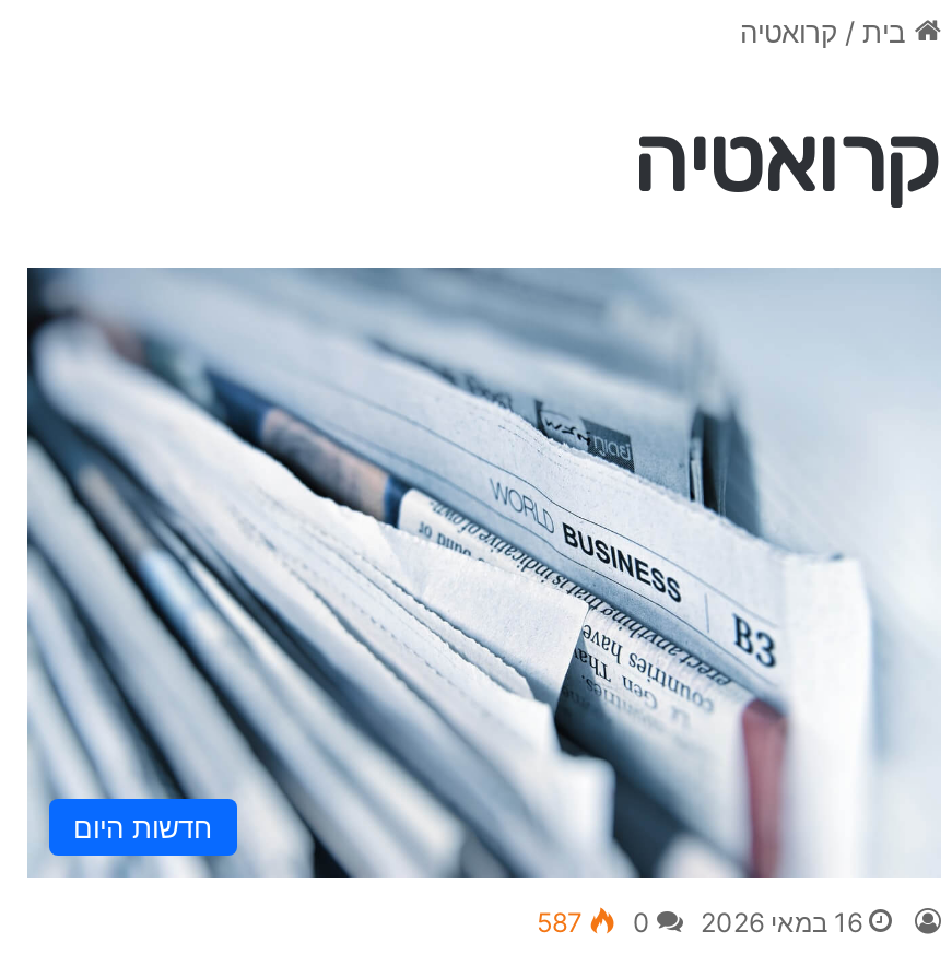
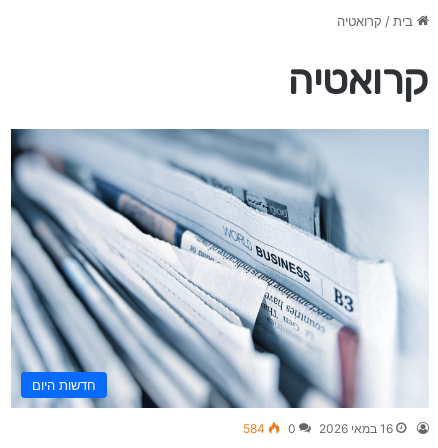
- 587 0
+ 584 0
